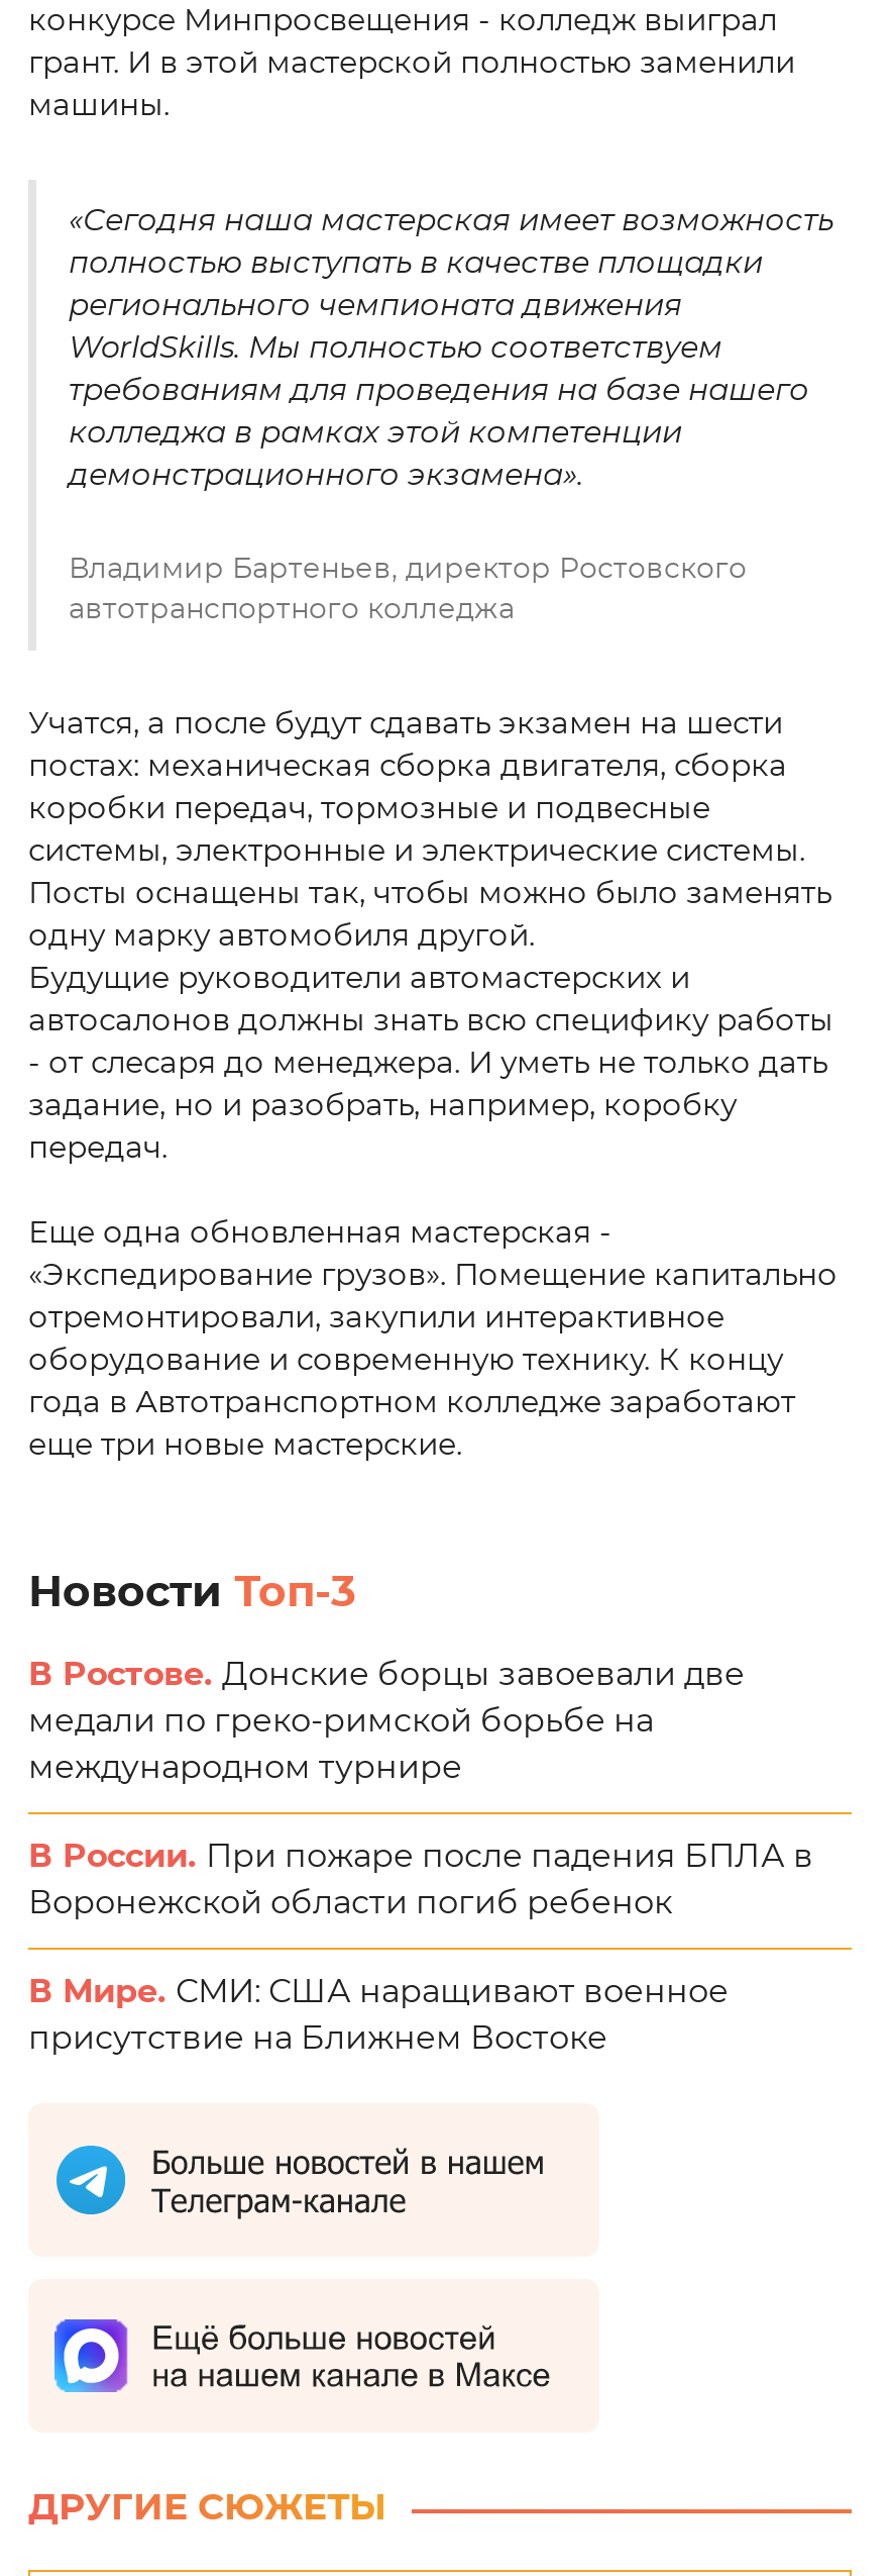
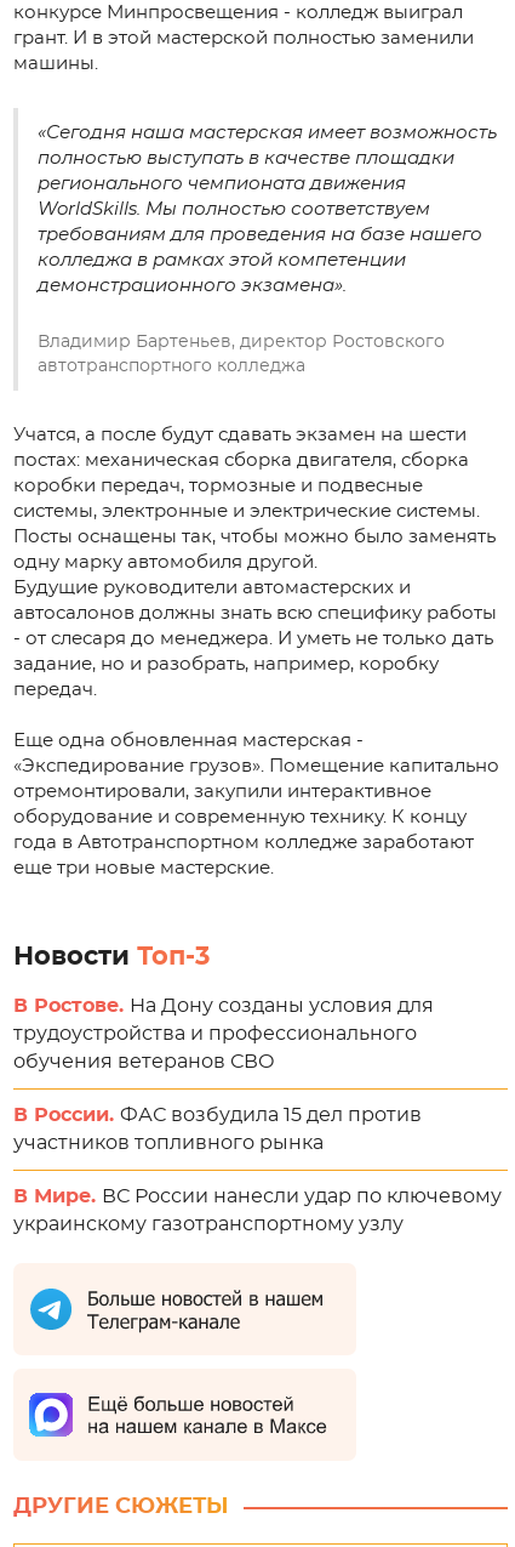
- В Ростове. Донские борцы завоевали две
- медали по греко-римской борьбе на
- международном турнире
+ В Ростове. На Дону созданы условия для
+ трудоустройства и профессионального
+ обучения ветеранов СВО

- В России. При пожаре после падения БПЛА в
- Воронежской области погиб ребенок
+ В России. ФАС возбудила 15 дел против
+ участников топливного рынка

- В Мире. СМИ: США наращивают военное
- присутствие на Ближнем Востоке
+ В Мире. ВС России нанесли удар по ключевому
+ украинскому газотранспортному узлу
